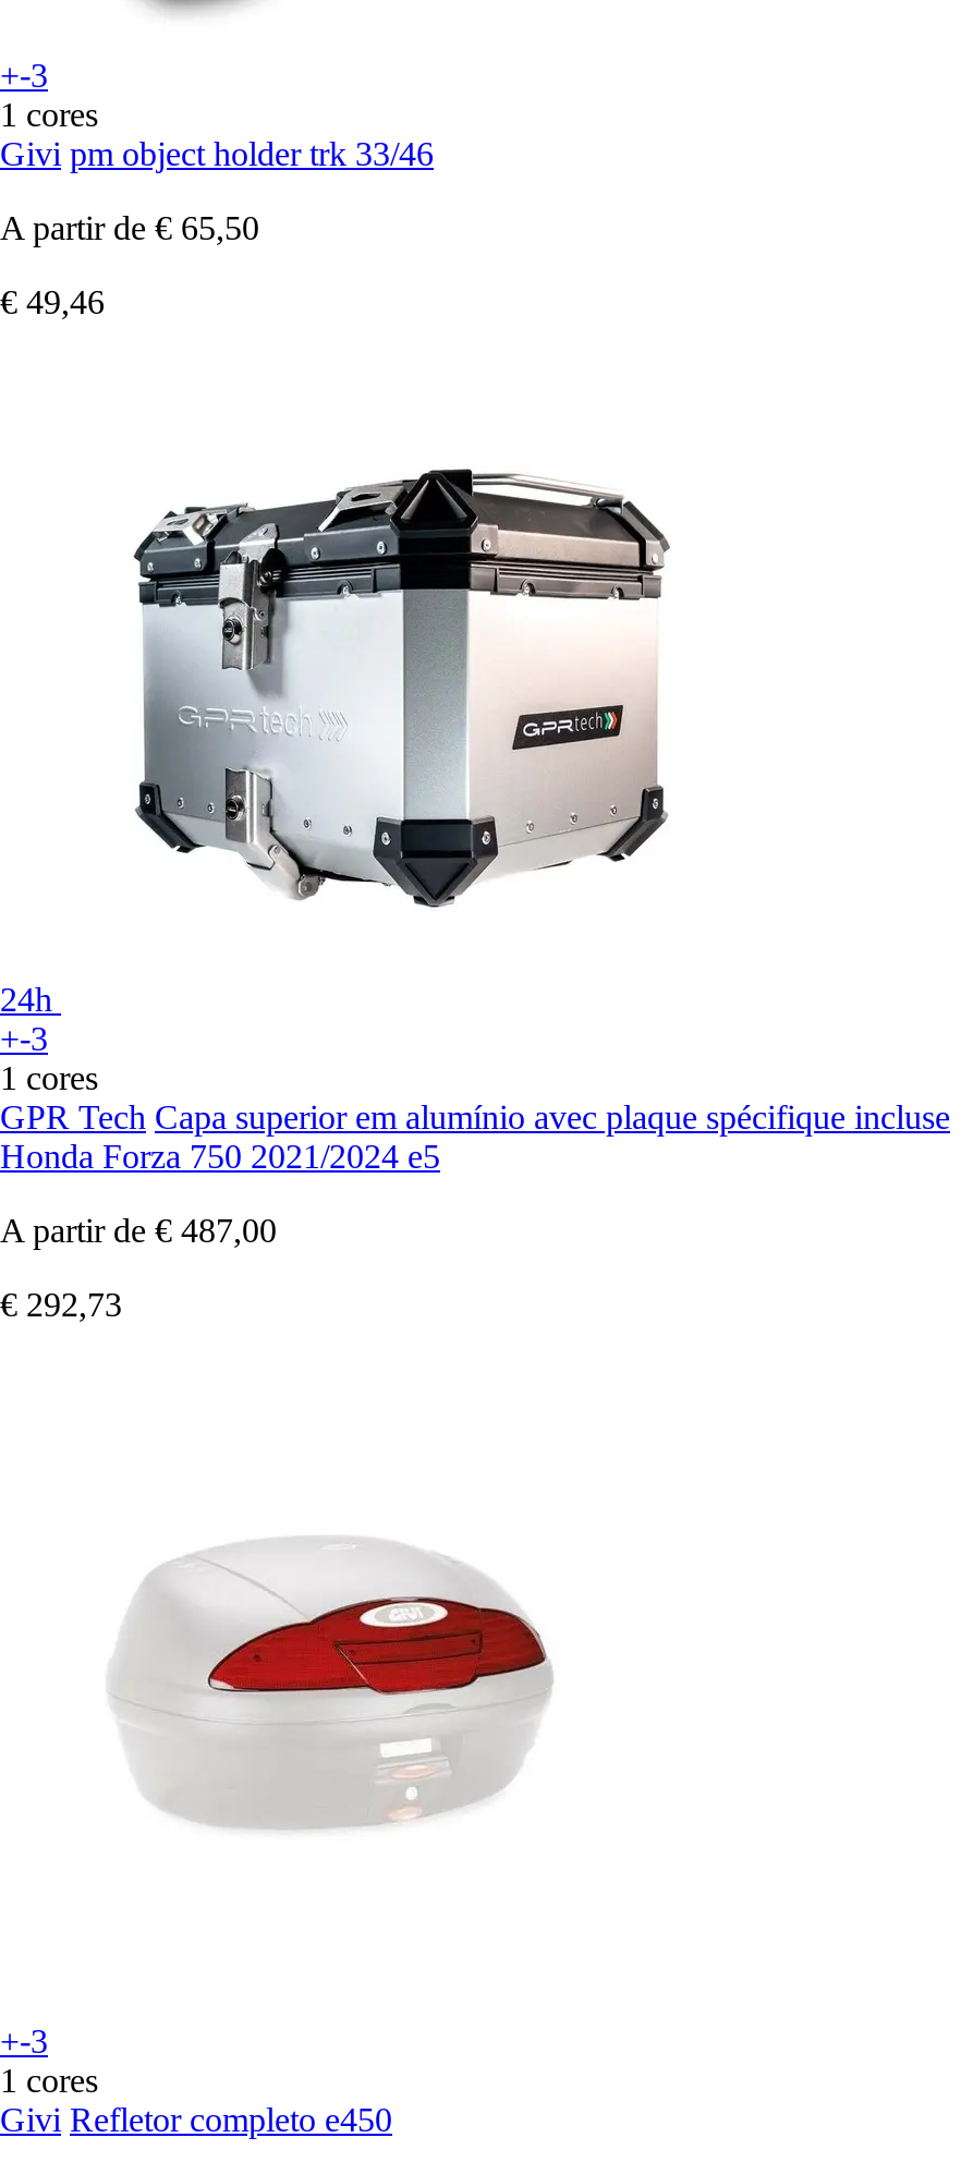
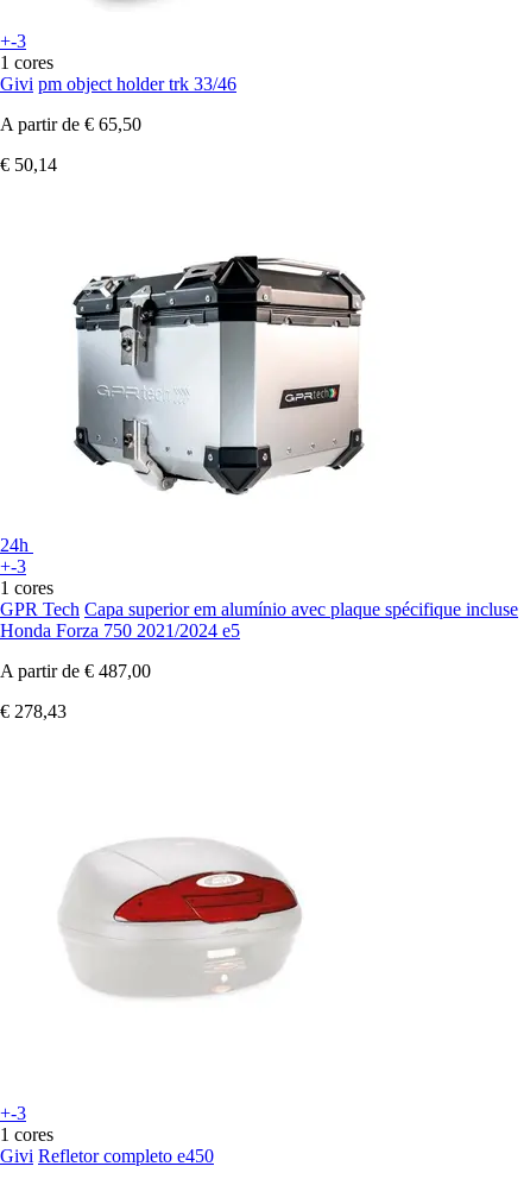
- € 49,46
+ € 50,14

- € 292,73
+ € 278,43
